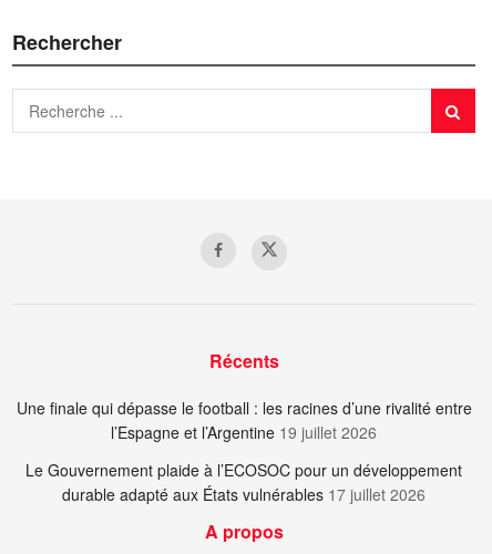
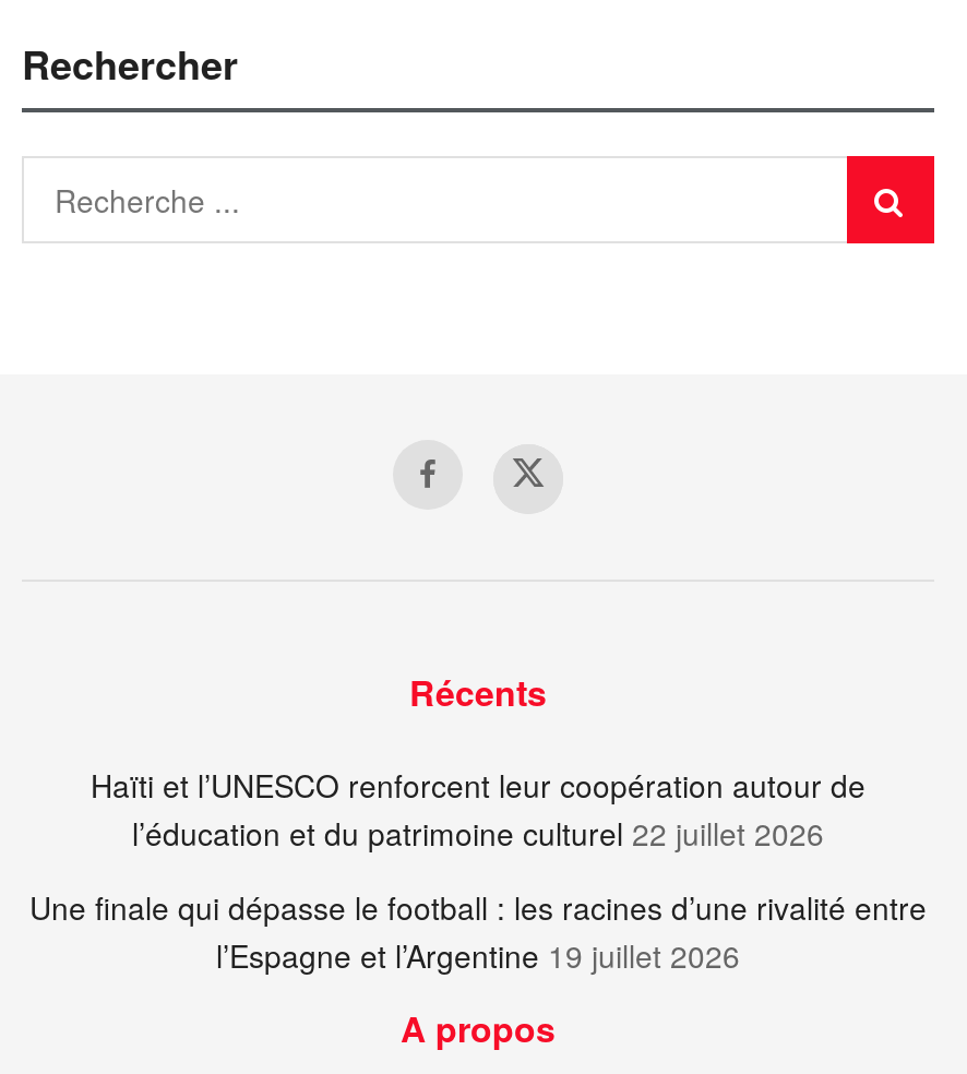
+ Haïti et l’UNESCO renforcent leur coopération autour de
+ l’éducation et du patrimoine culturel 22 juillet 2026

moved down: Une finale qui dépasse le football : les racines d’une rivalité entre | l’Espagne et l’Argentine 19 juillet 2026

- Le Gouvernement plaide à l’ECOSOC pour un développement
- durable adapté aux États vulnérables 17 juillet 2026
